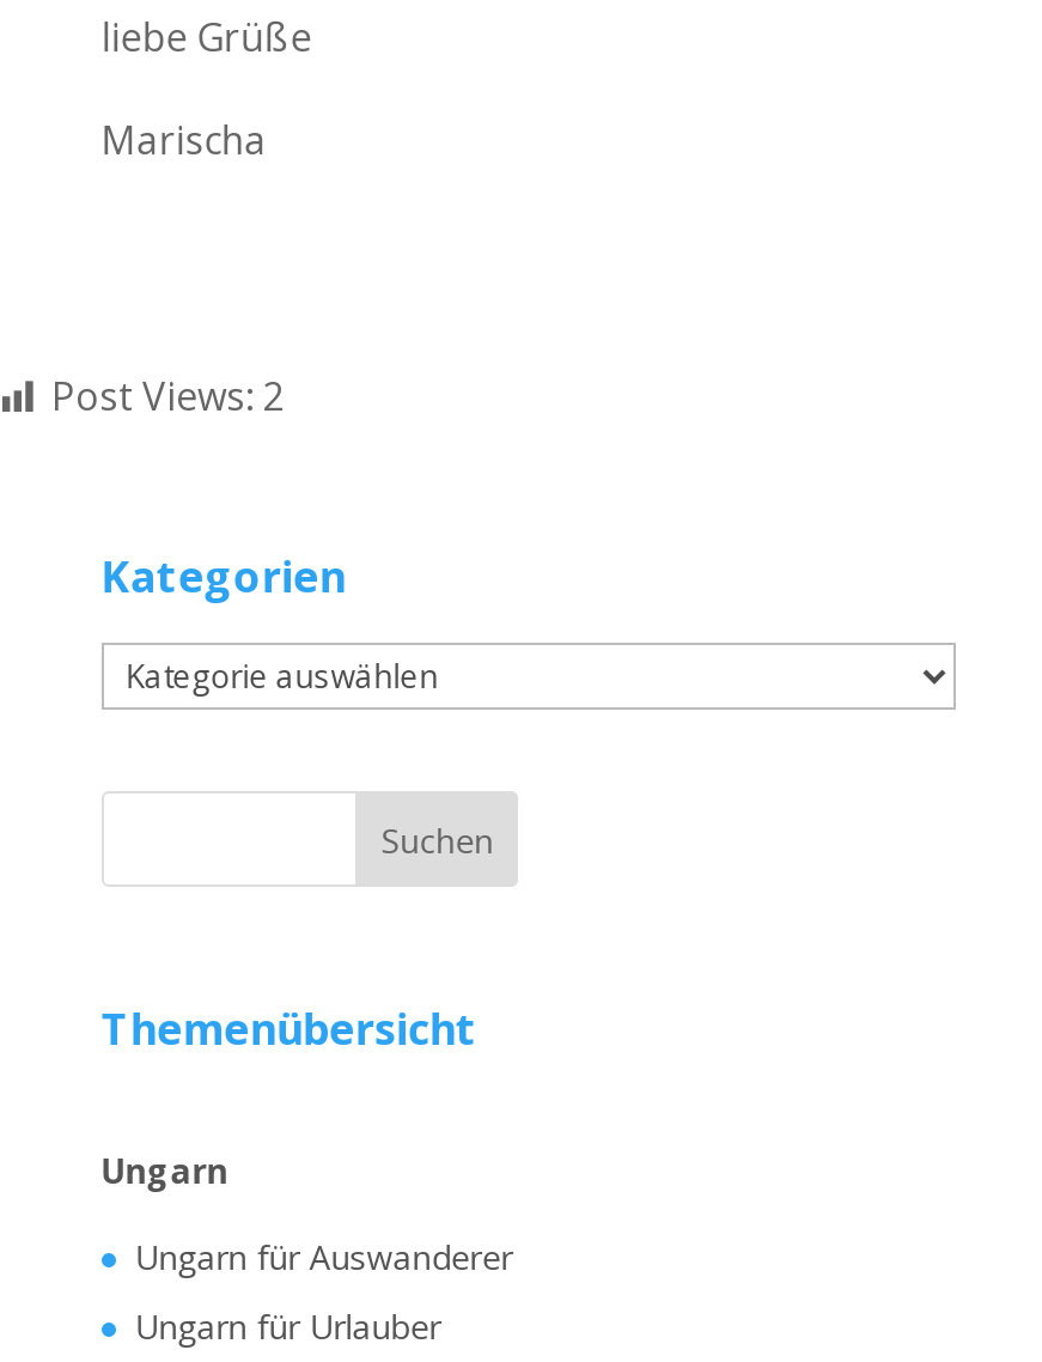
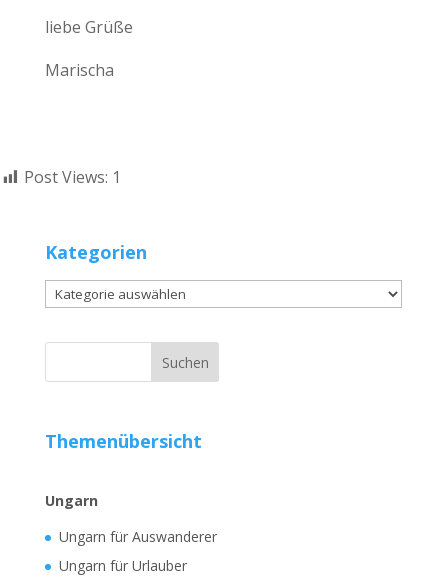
- Post Views: 2
+ Post Views: 1
